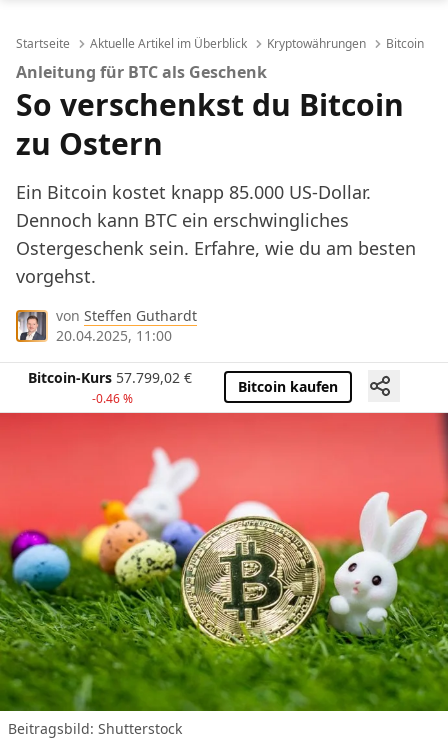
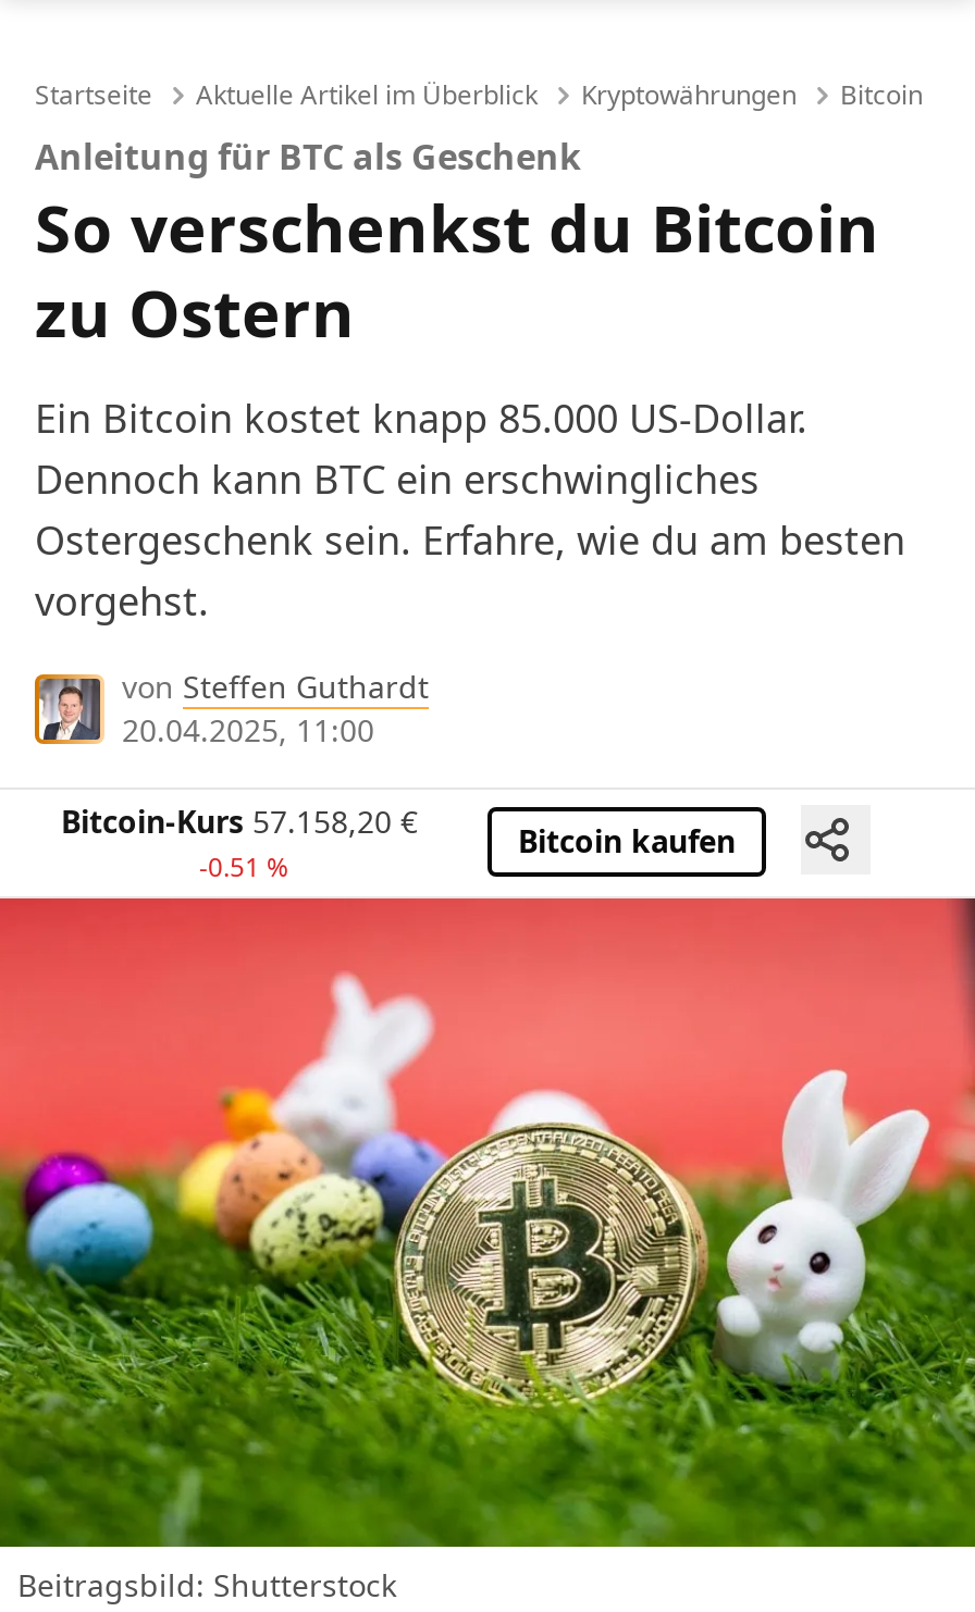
- Bitcoin-Kurs 57.799,02 €
+ Bitcoin-Kurs 57.158,20 €

- -0.46 %
+ -0.51 %
